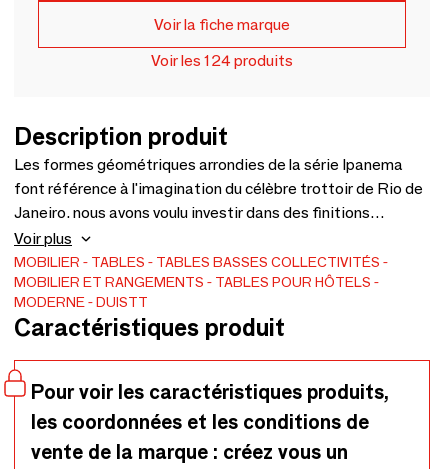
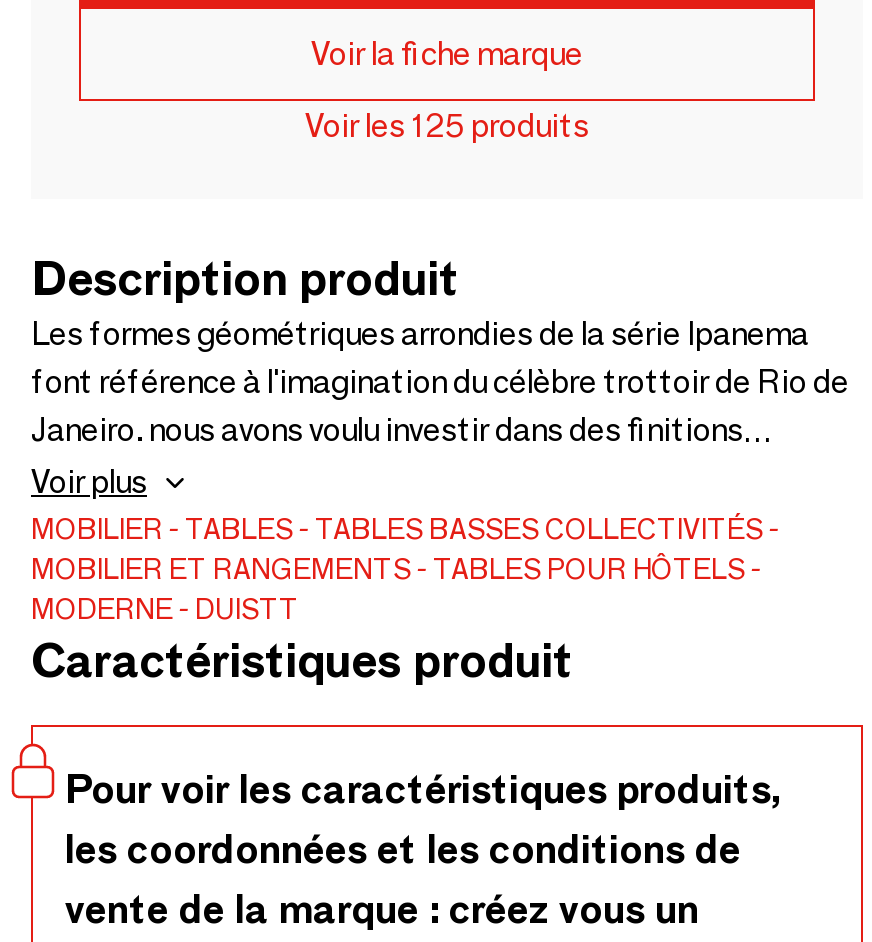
- Voir les 124 produits
+ Voir les 125 produits
